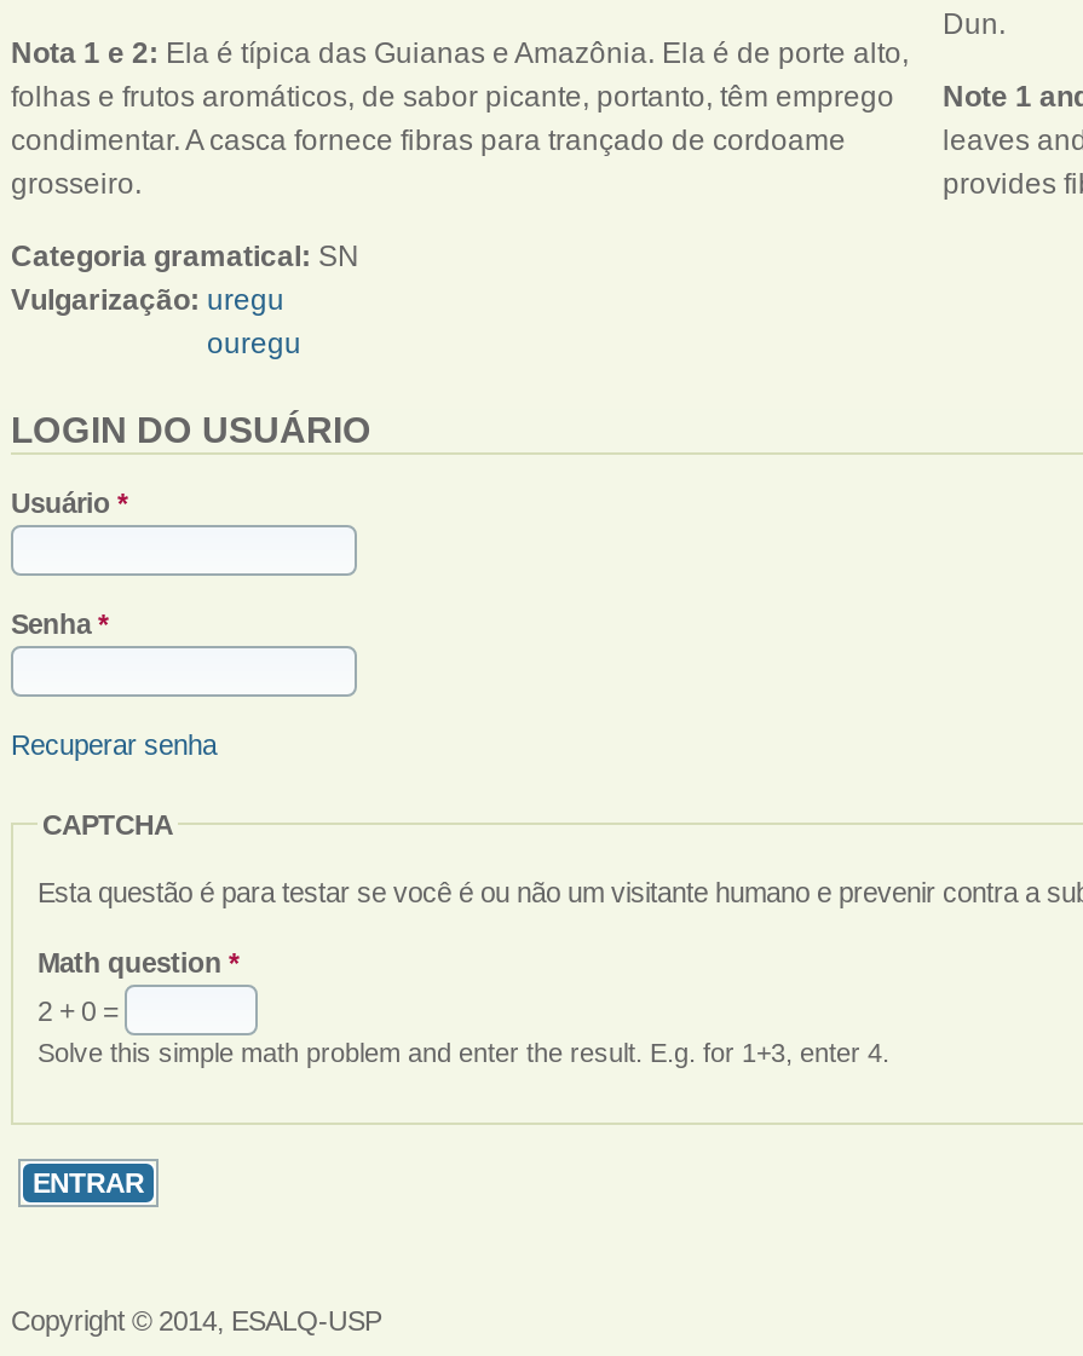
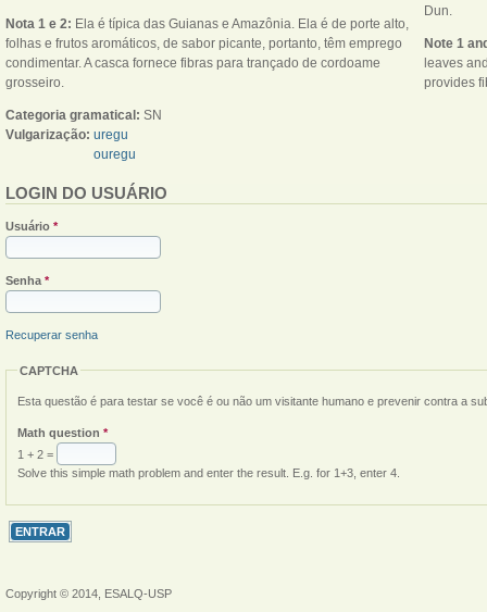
- 2 + 0 =
+ 1 + 2 =
